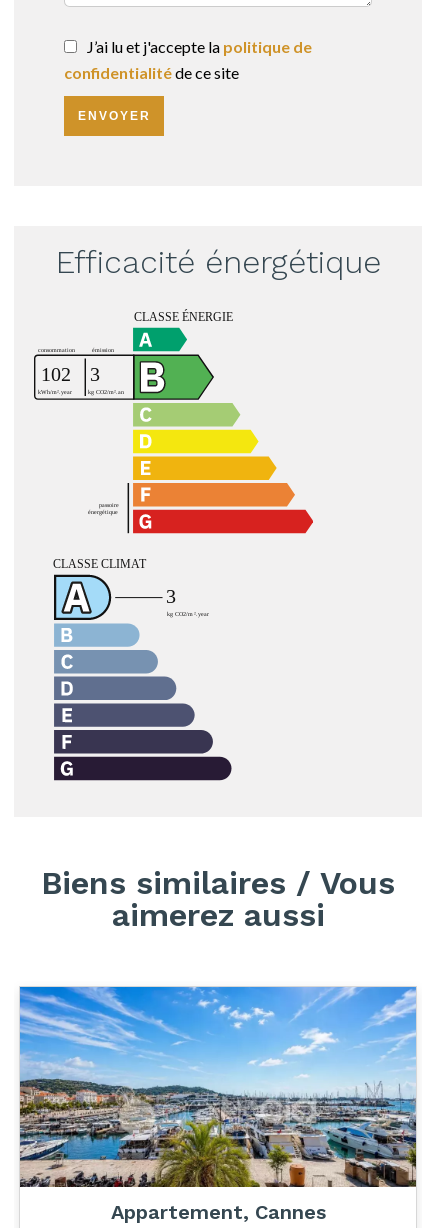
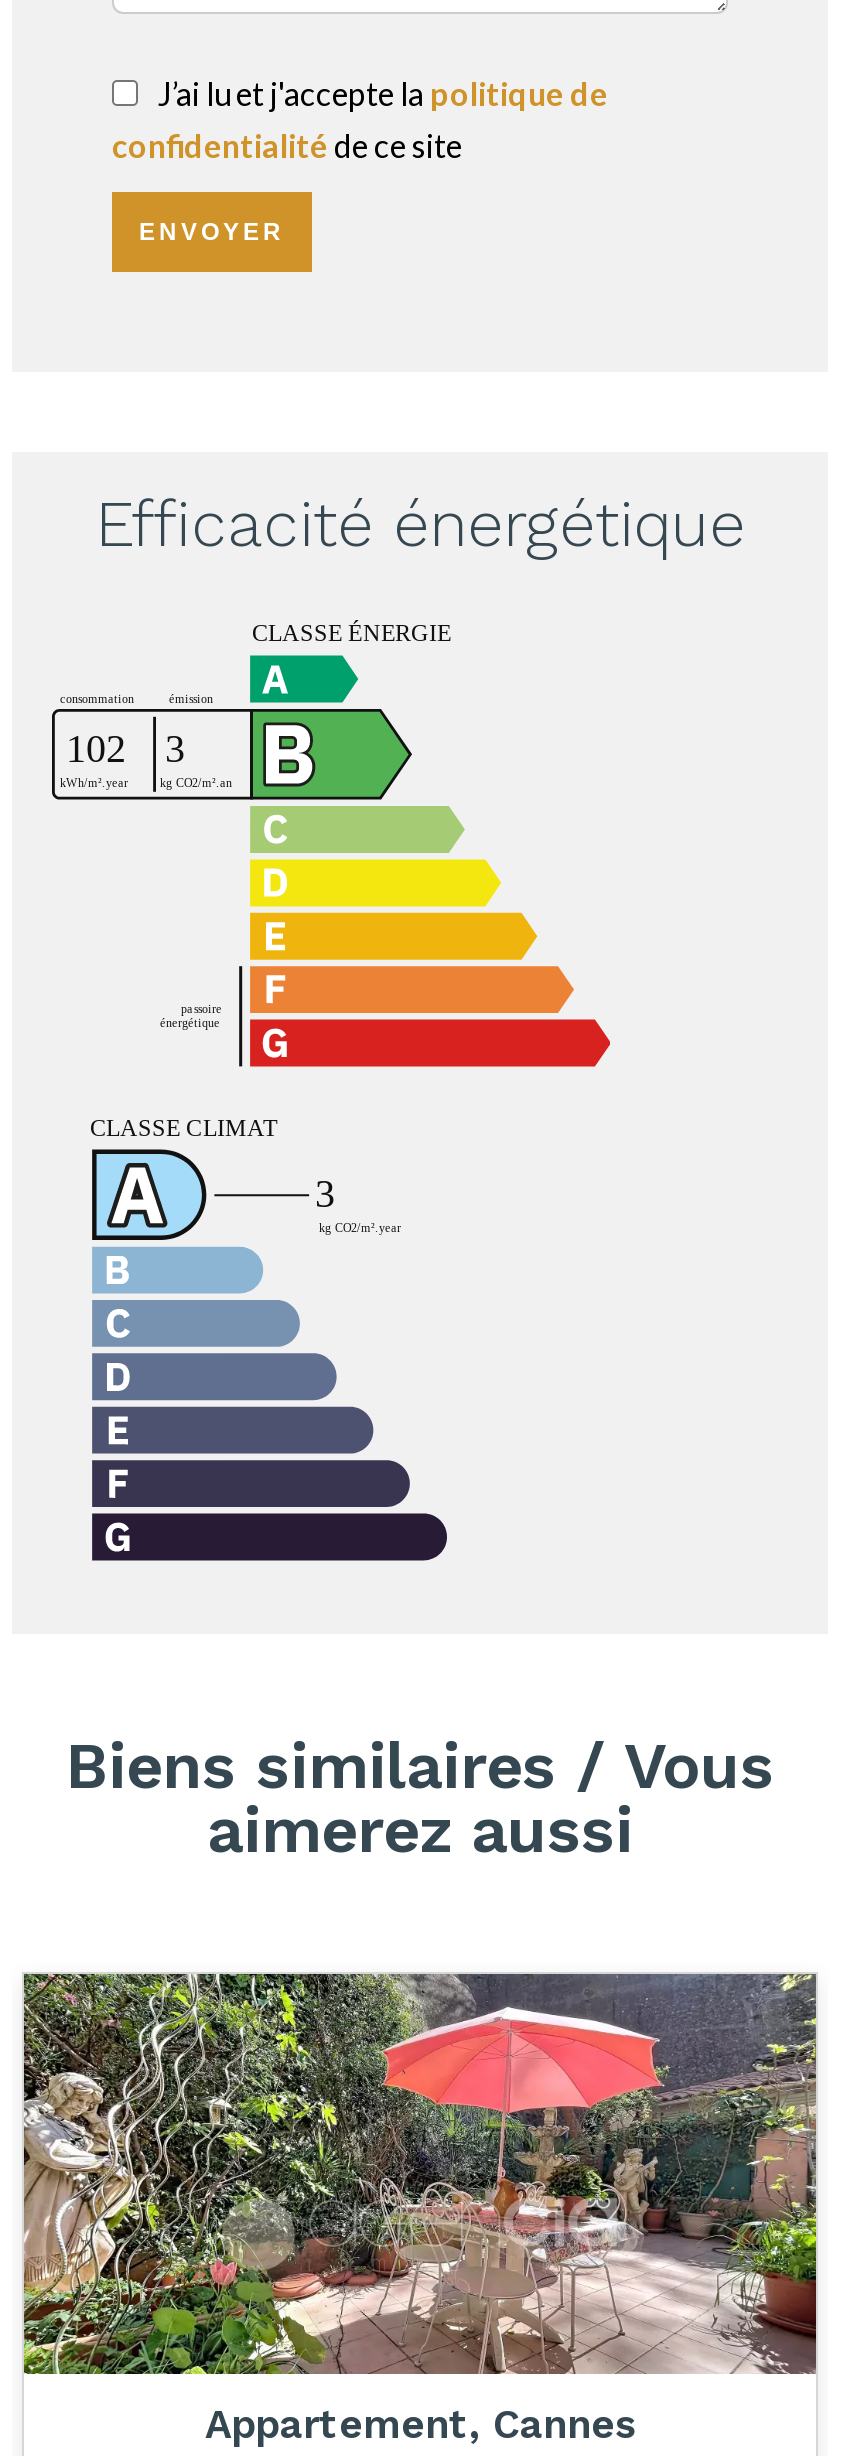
- [image]
+ [image]
